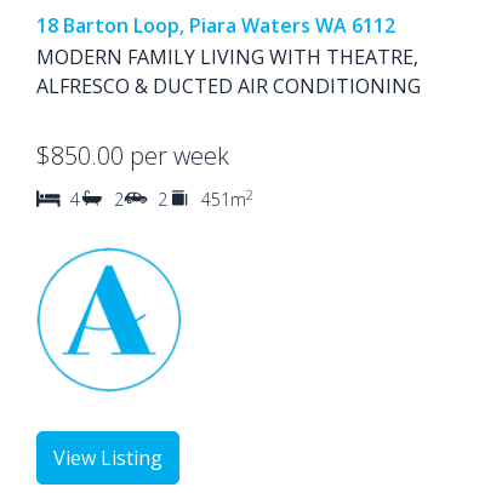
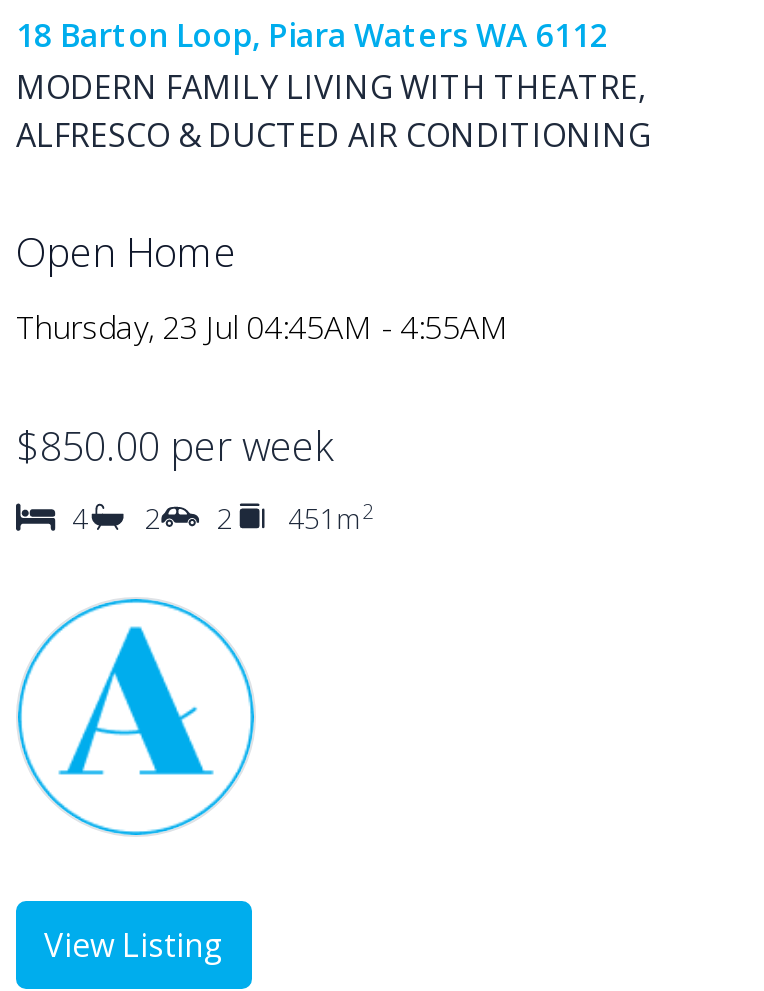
+ Open Home
+ Thursday, 23 Jul 04:45AM - 4:55AM
